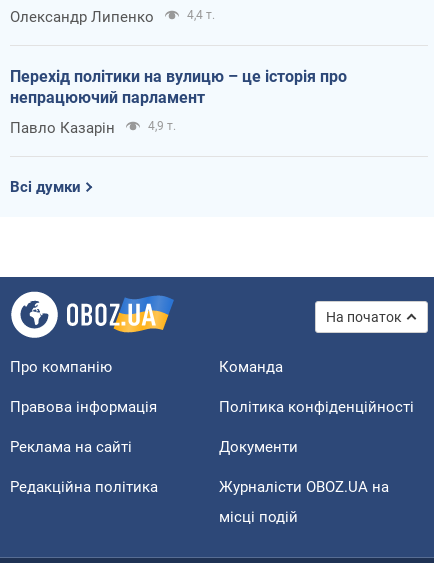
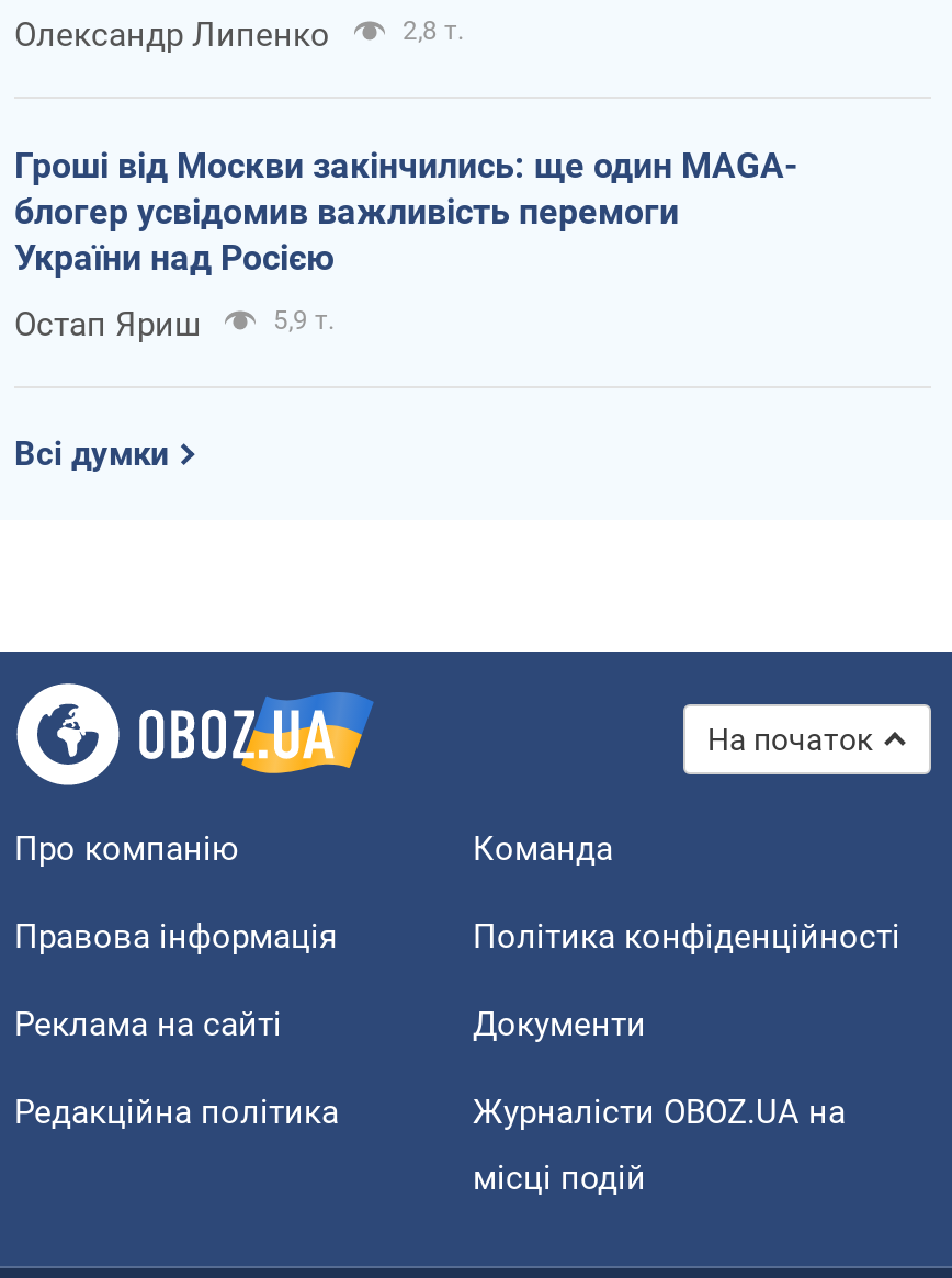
- 4,4 т.
+ 2,8 т.

- Перехід політики на вулицю – це історія про
- непрацюючий парламент
+ Гроші від Москви закінчились: ще один MAGA-
+ блогер усвідомив важливість перемоги
+ України над Росією

- Павло Казарін
- 4,9 т.
+ Остап Яриш
+ 5,9 т.
